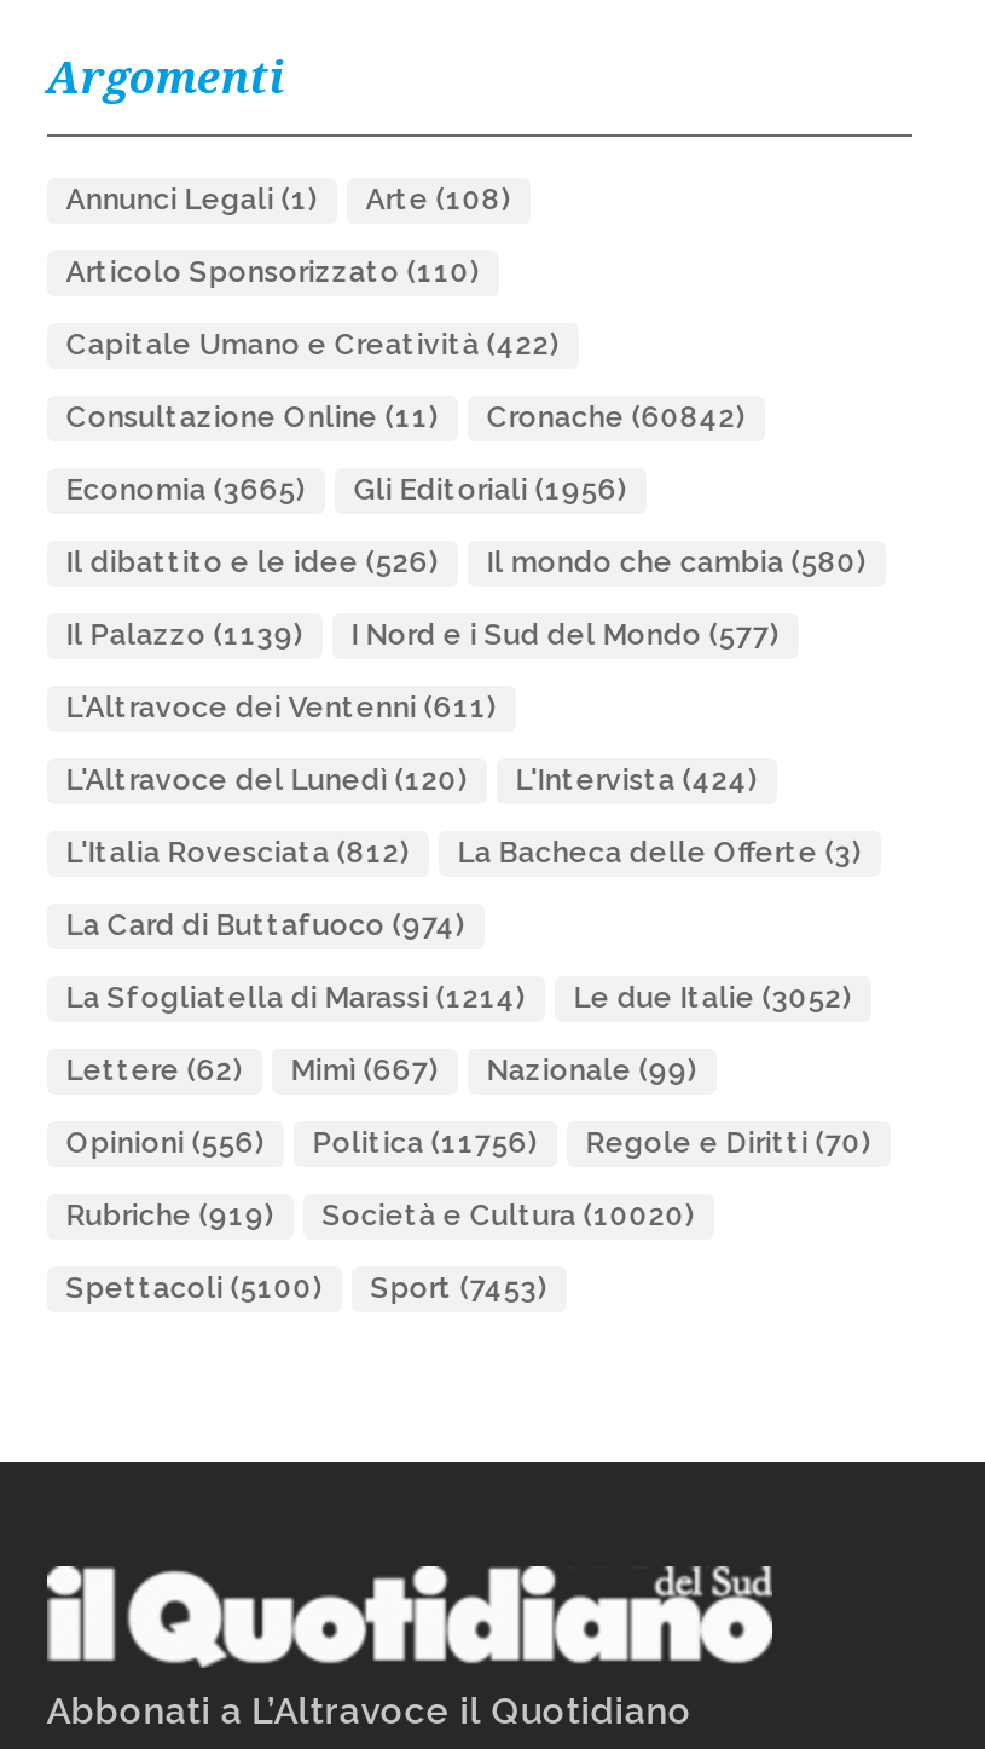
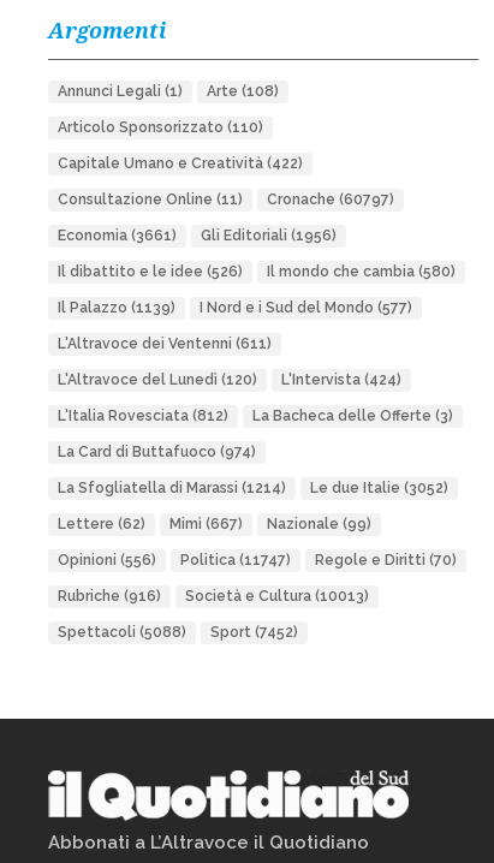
- Consultazione Online (11) Cronache (60842)
+ Consultazione Online (11) Cronache (60797)

- Economia (3665) Gli Editoriali (1956)
+ Economia (3661) Gli Editoriali (1956)

- Opinioni (556) Politica (11756) Regole e Diritti (70)
+ Opinioni (556) Politica (11747) Regole e Diritti (70)

- Rubriche (919)
+ Rubriche (916)

- Società e Cultura (10020)
+ Società e Cultura (10013)

- Spettacoli (5100)
+ Spettacoli (5088)

- Sport (7453)
+ Sport (7452)
